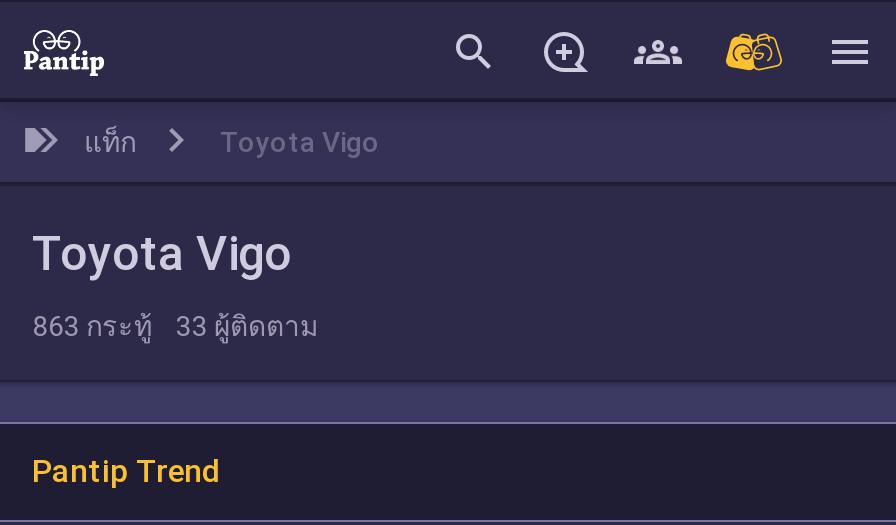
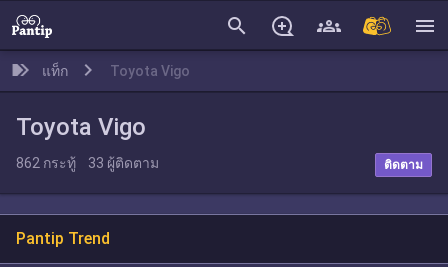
- 863กระทู้ 33ผู้ติดตาม
+ 862กระทู้ 33ผู้ติดตาม

+ ติดตาม
